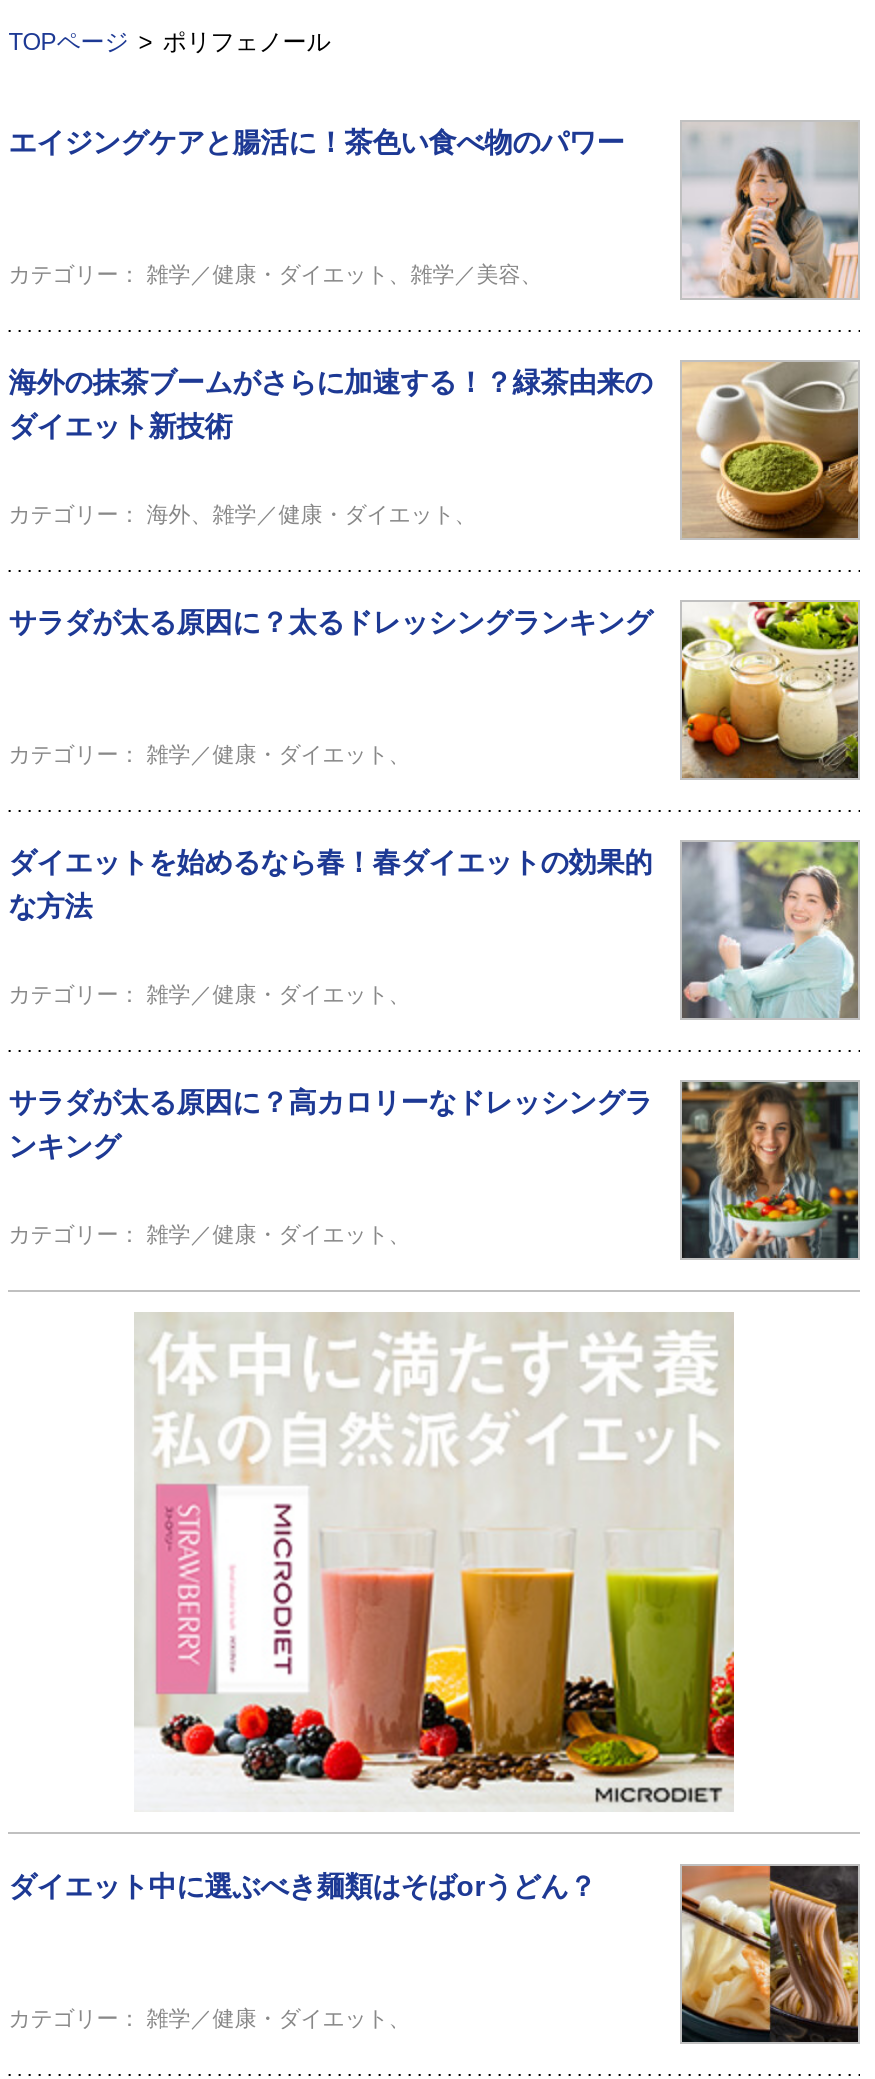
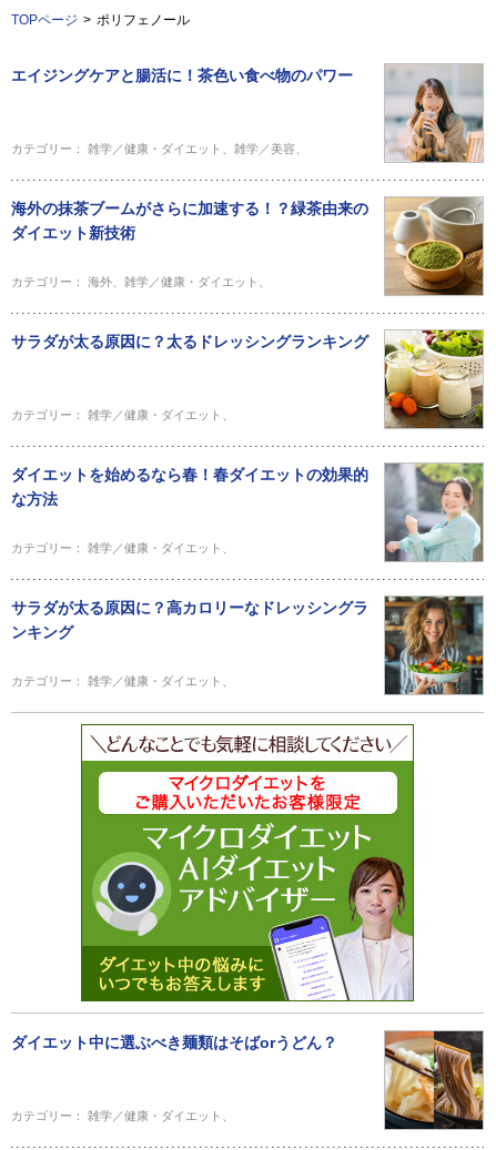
- [image]
+ [image]
